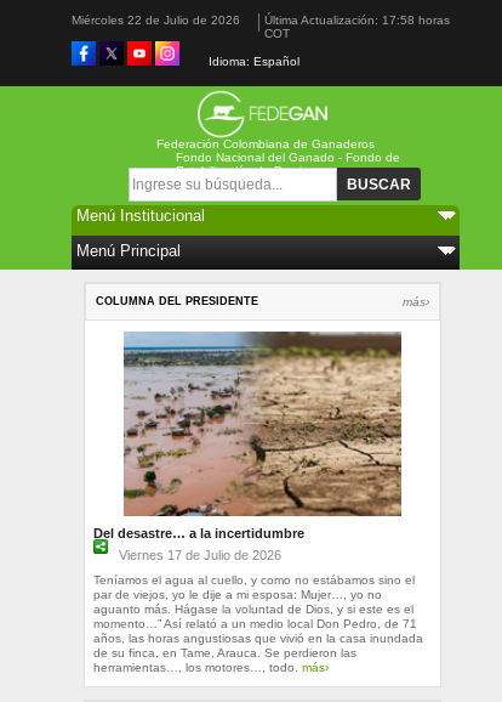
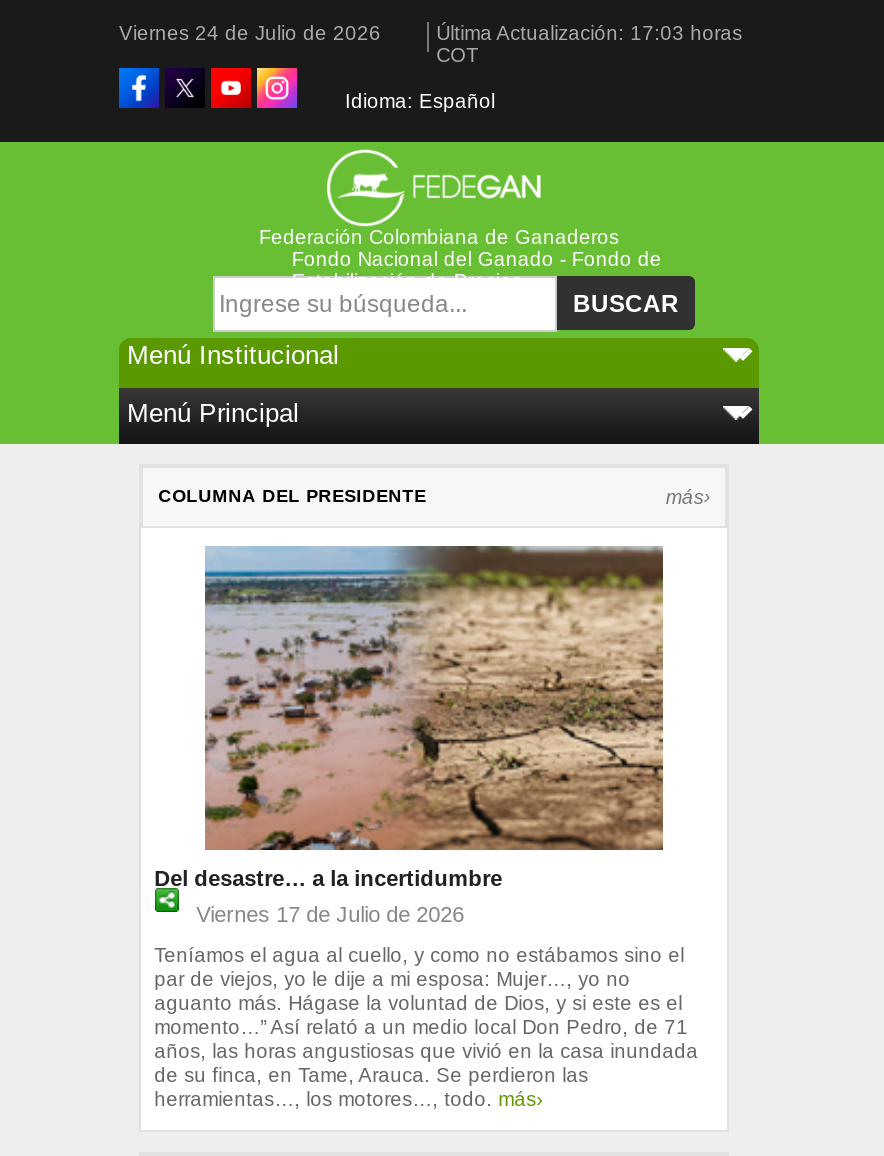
- Miércoles 22 de Julio de 2026
+ Viernes 24 de Julio de 2026

- Última Actualización: 17:58 horas
+ Última Actualización: 17:03 horas
